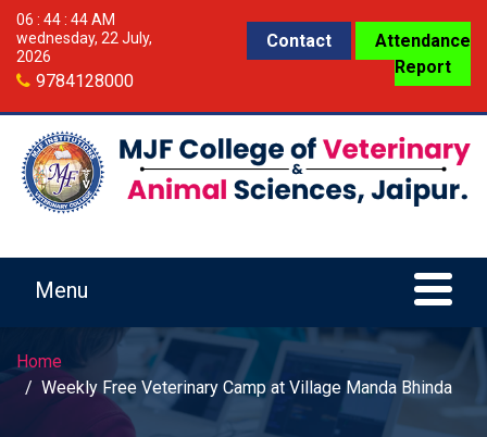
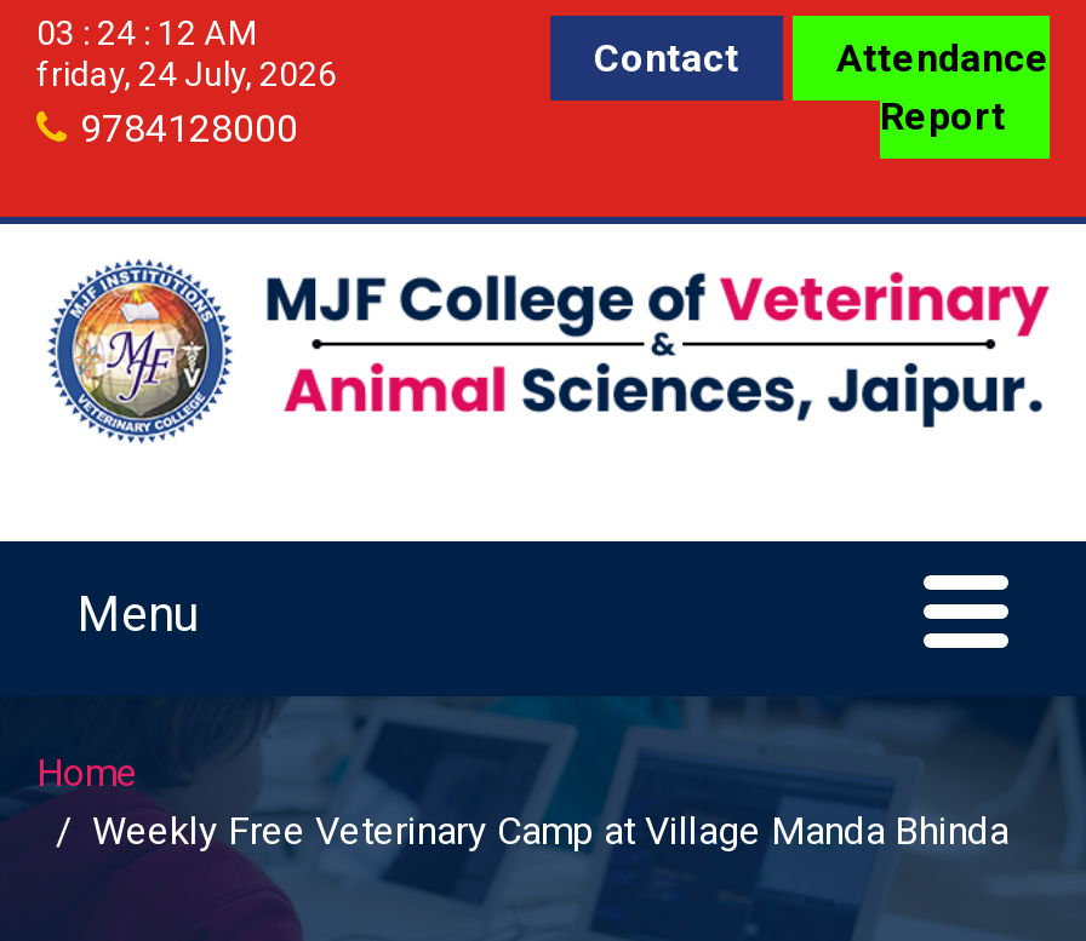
- 06 : 44 : 44 AM
- wednesday, 22 July,
- 2026
+ 03 : 24 : 12 AM
+ friday, 24 July, 2026
